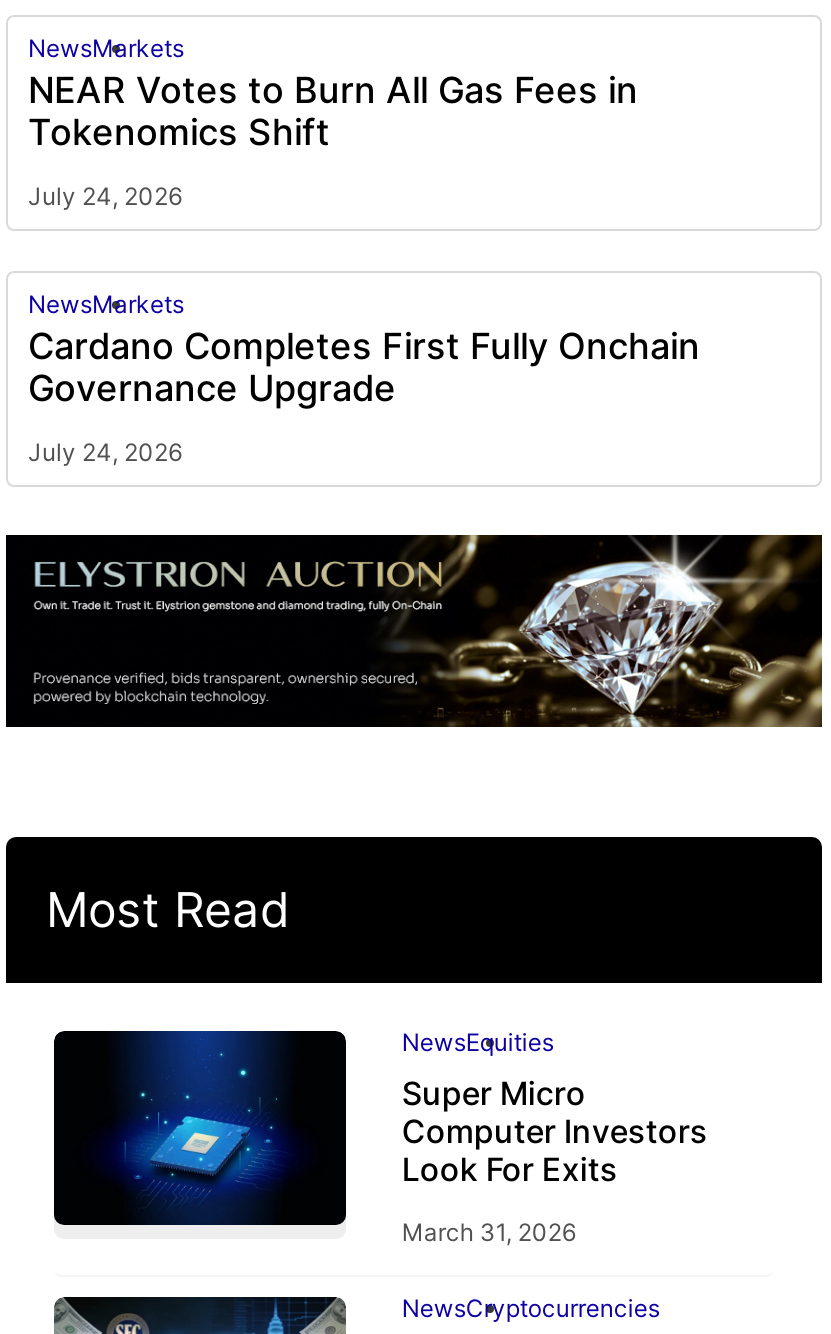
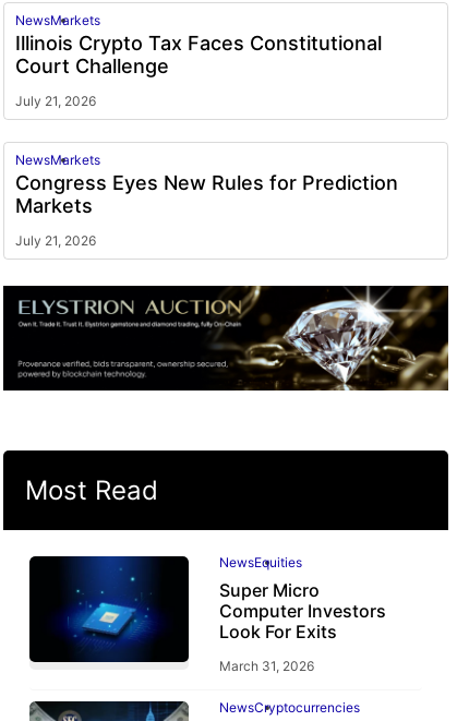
- NEAR Votes to Burn All Gas Fees in
- Tokenomics Shift
+ Illinois Crypto Tax Faces Constitutional
+ Court Challenge

- July 24, 2026
+ July 21, 2026

- Cardano Completes First Fully Onchain
- Governance Upgrade
+ Congress Eyes New Rules for Prediction
+ Markets

- July 24, 2026
+ July 21, 2026
